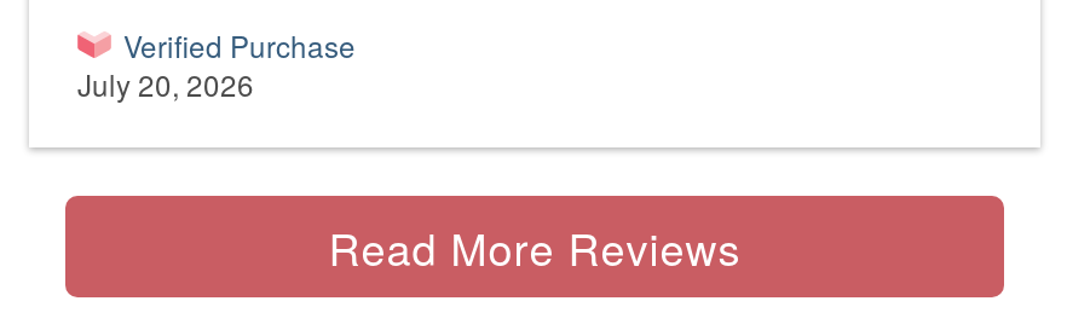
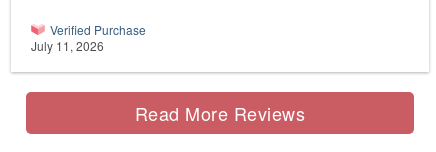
- July 20, 2026
+ July 11, 2026
